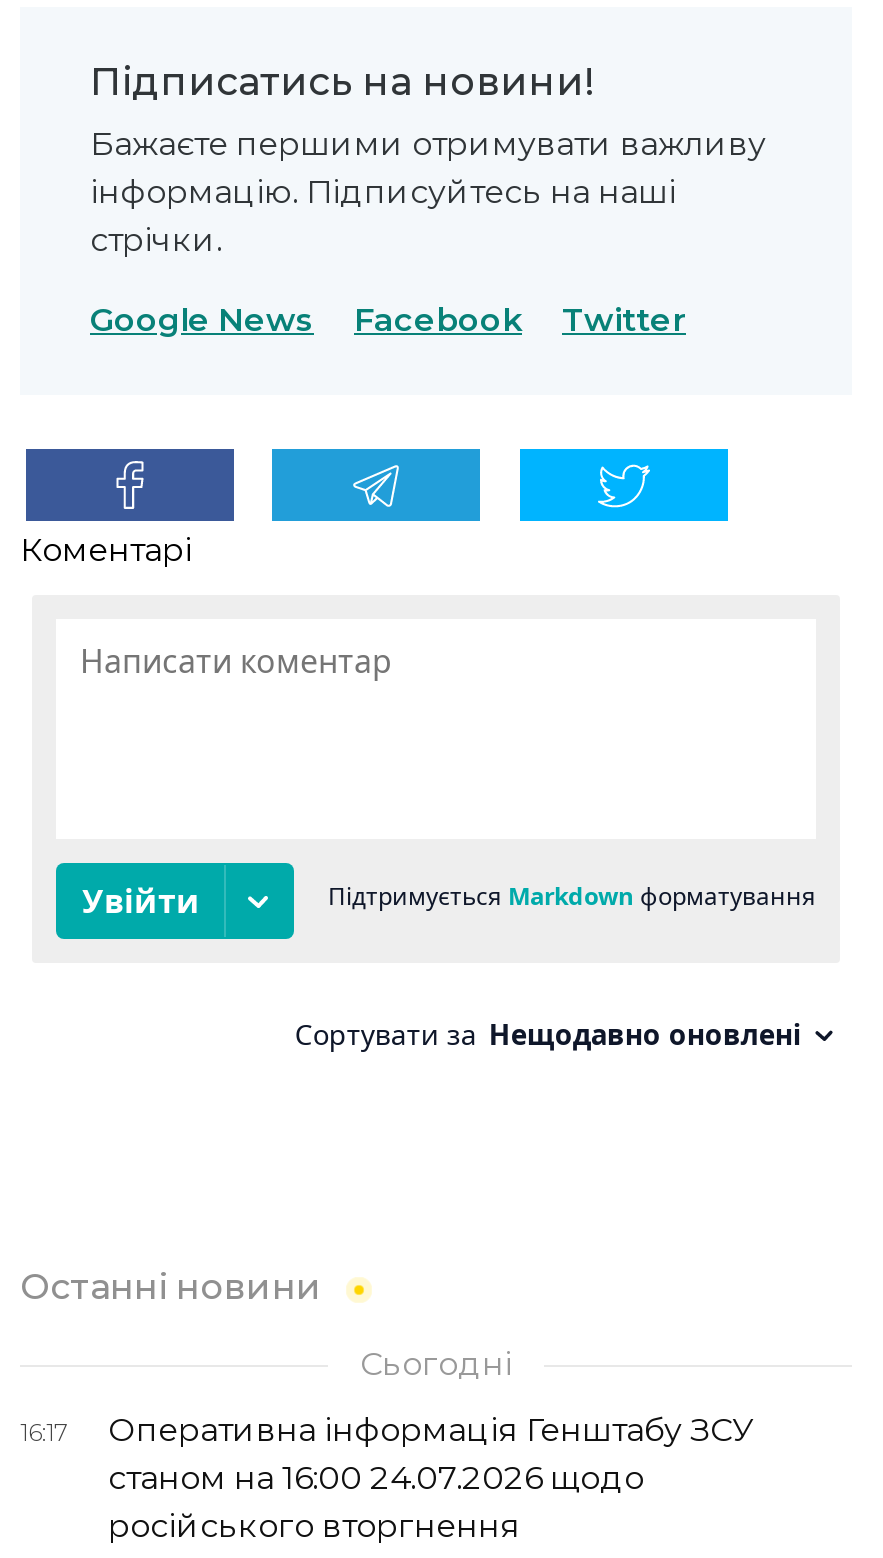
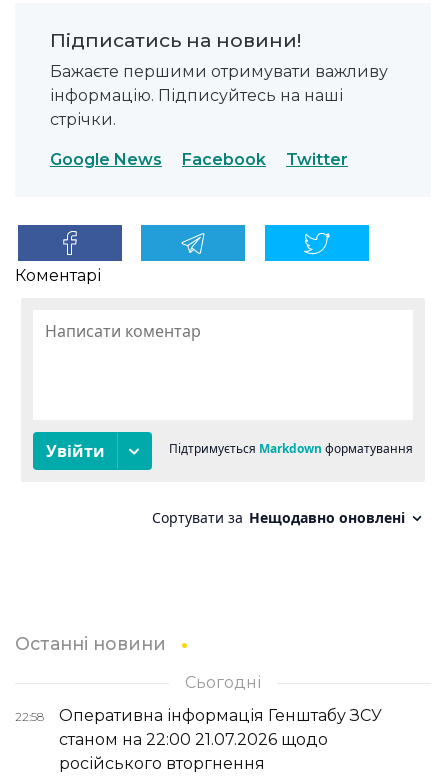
- 16:17 Оперативна інформація Генштабу ЗСУ
+ 22:58 Оперативна інформація Генштабу ЗСУ

- станом на 16:00 24.07.2026 щодо
+ станом на 22:00 21.07.2026 щодо
